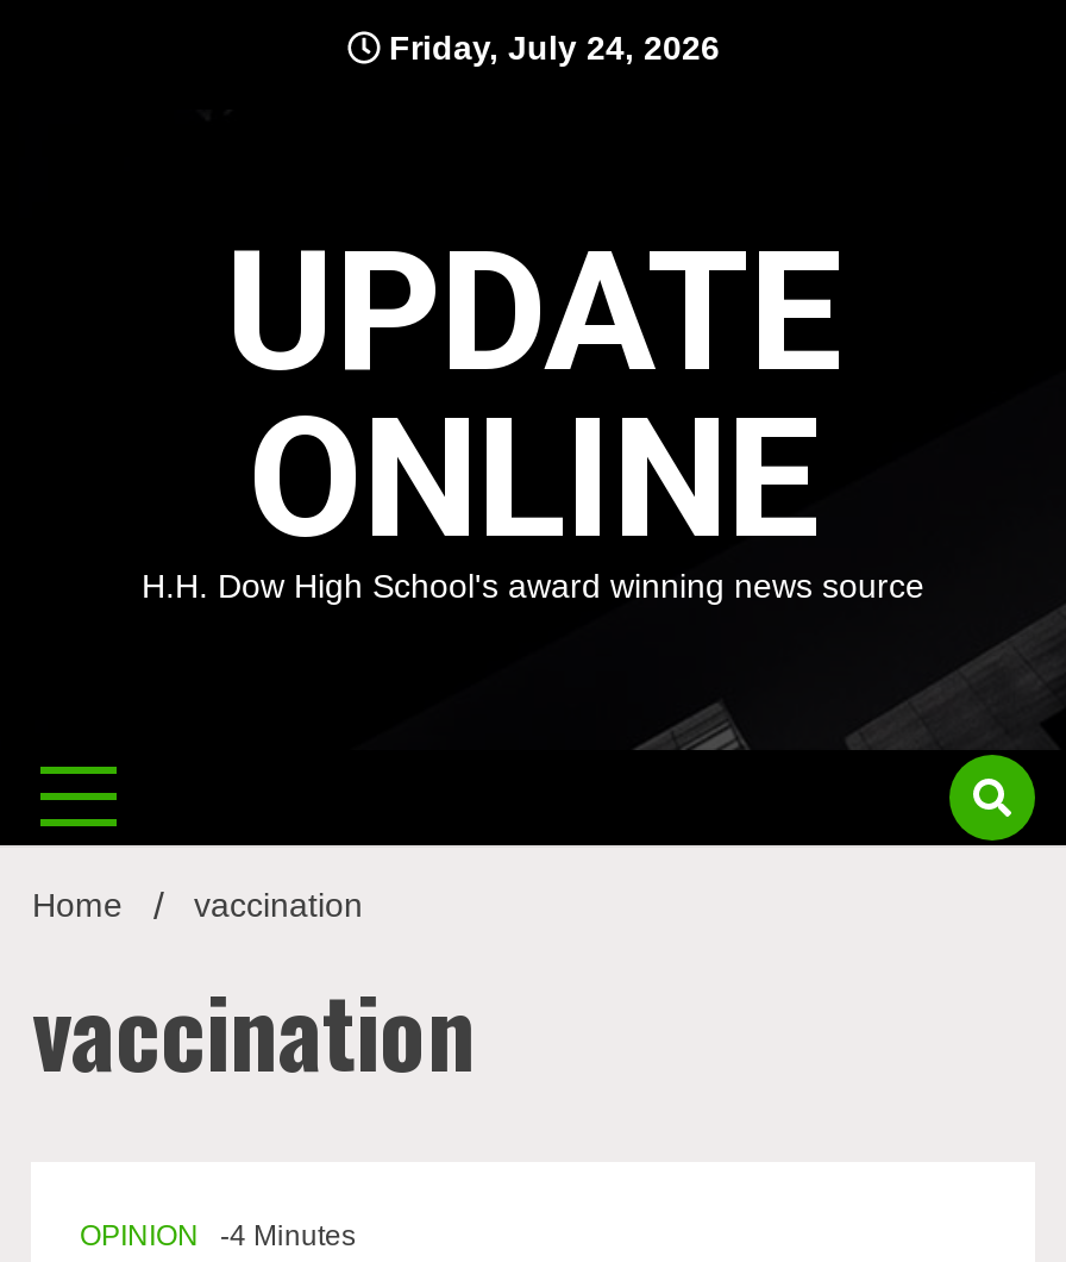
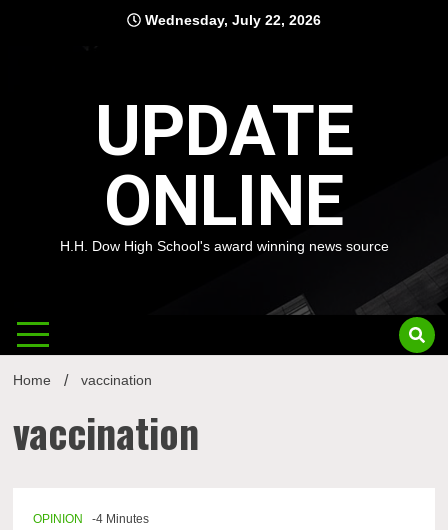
- Friday, July 24, 2026
+ Wednesday, July 22, 2026
